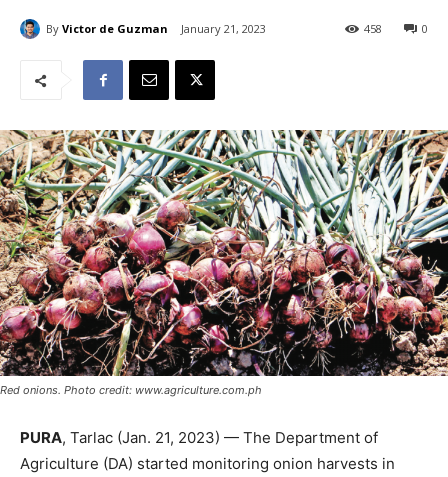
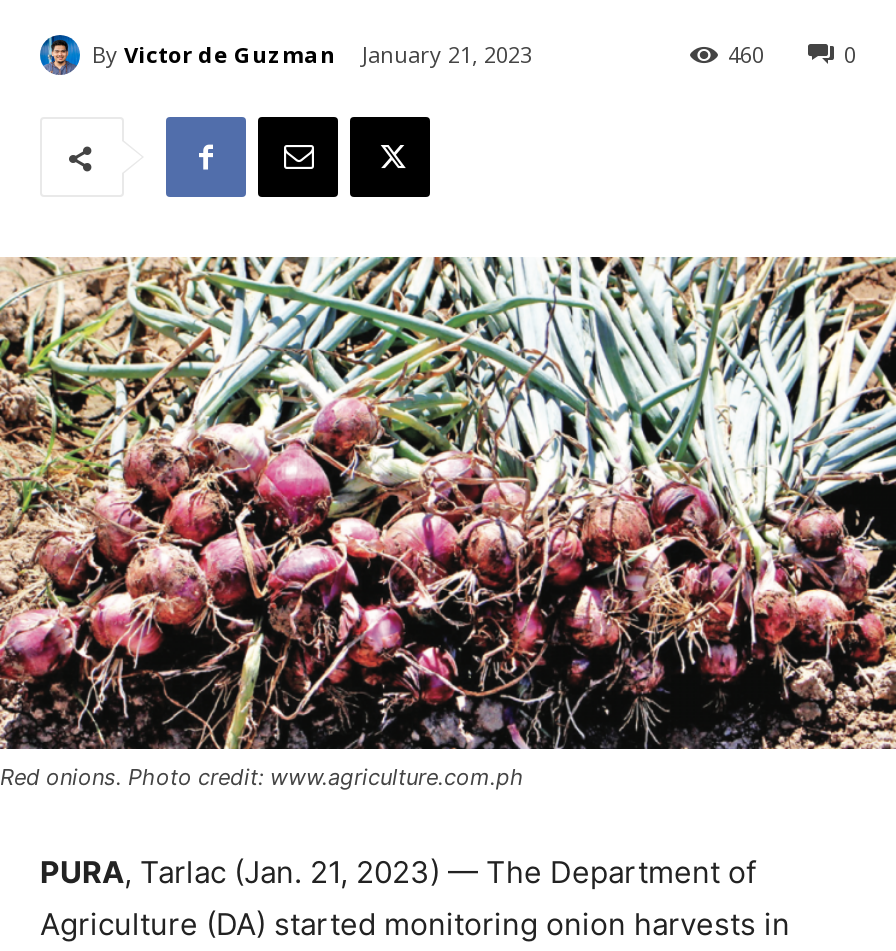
- 458
+ 460
